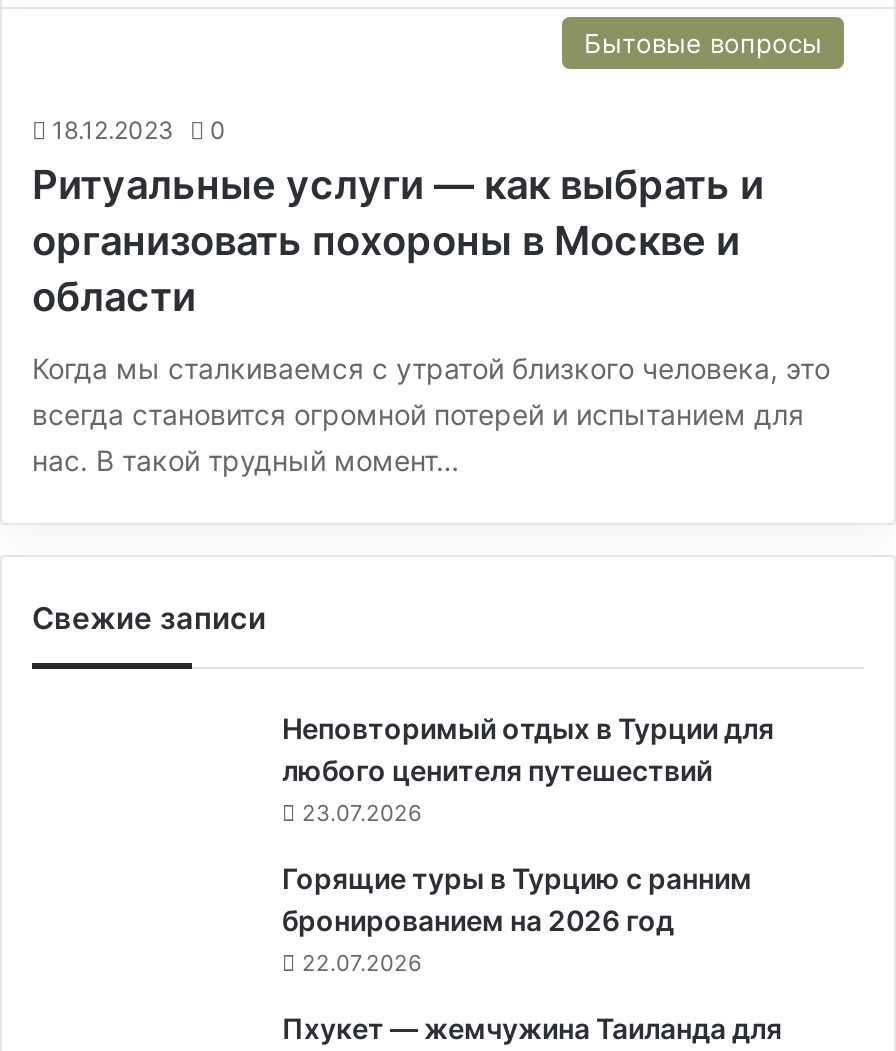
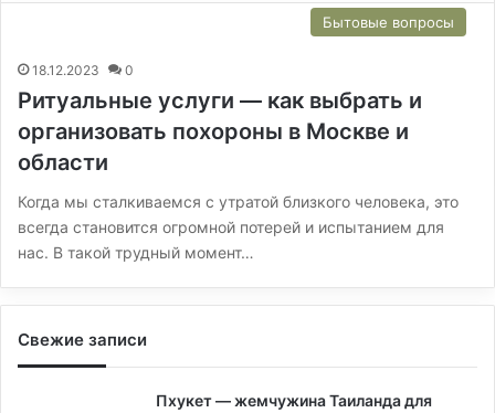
- Неповторимый отдых в Турции для
- любого ценителя путешествий
- 23.07.2026
- Горящие туры в Турцию с ранним
- бронированием на 2026 год
- 22.07.2026
